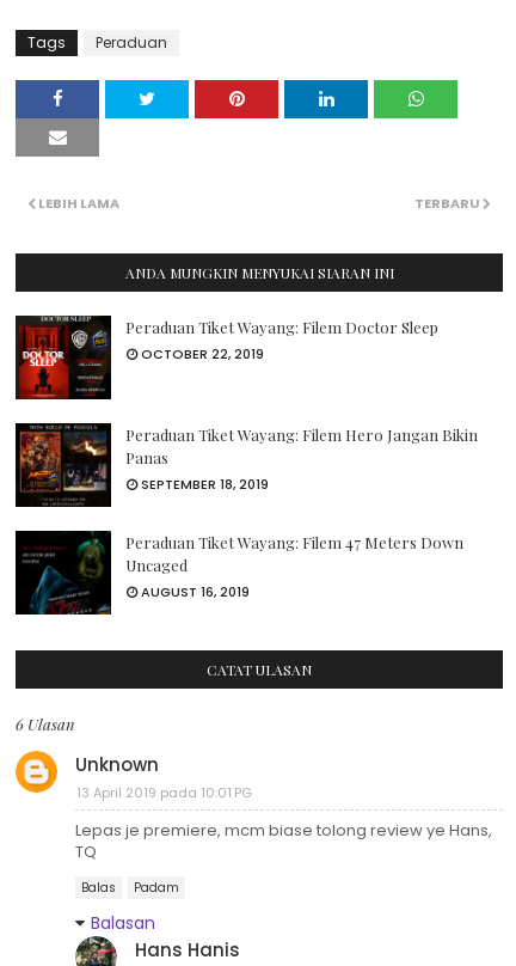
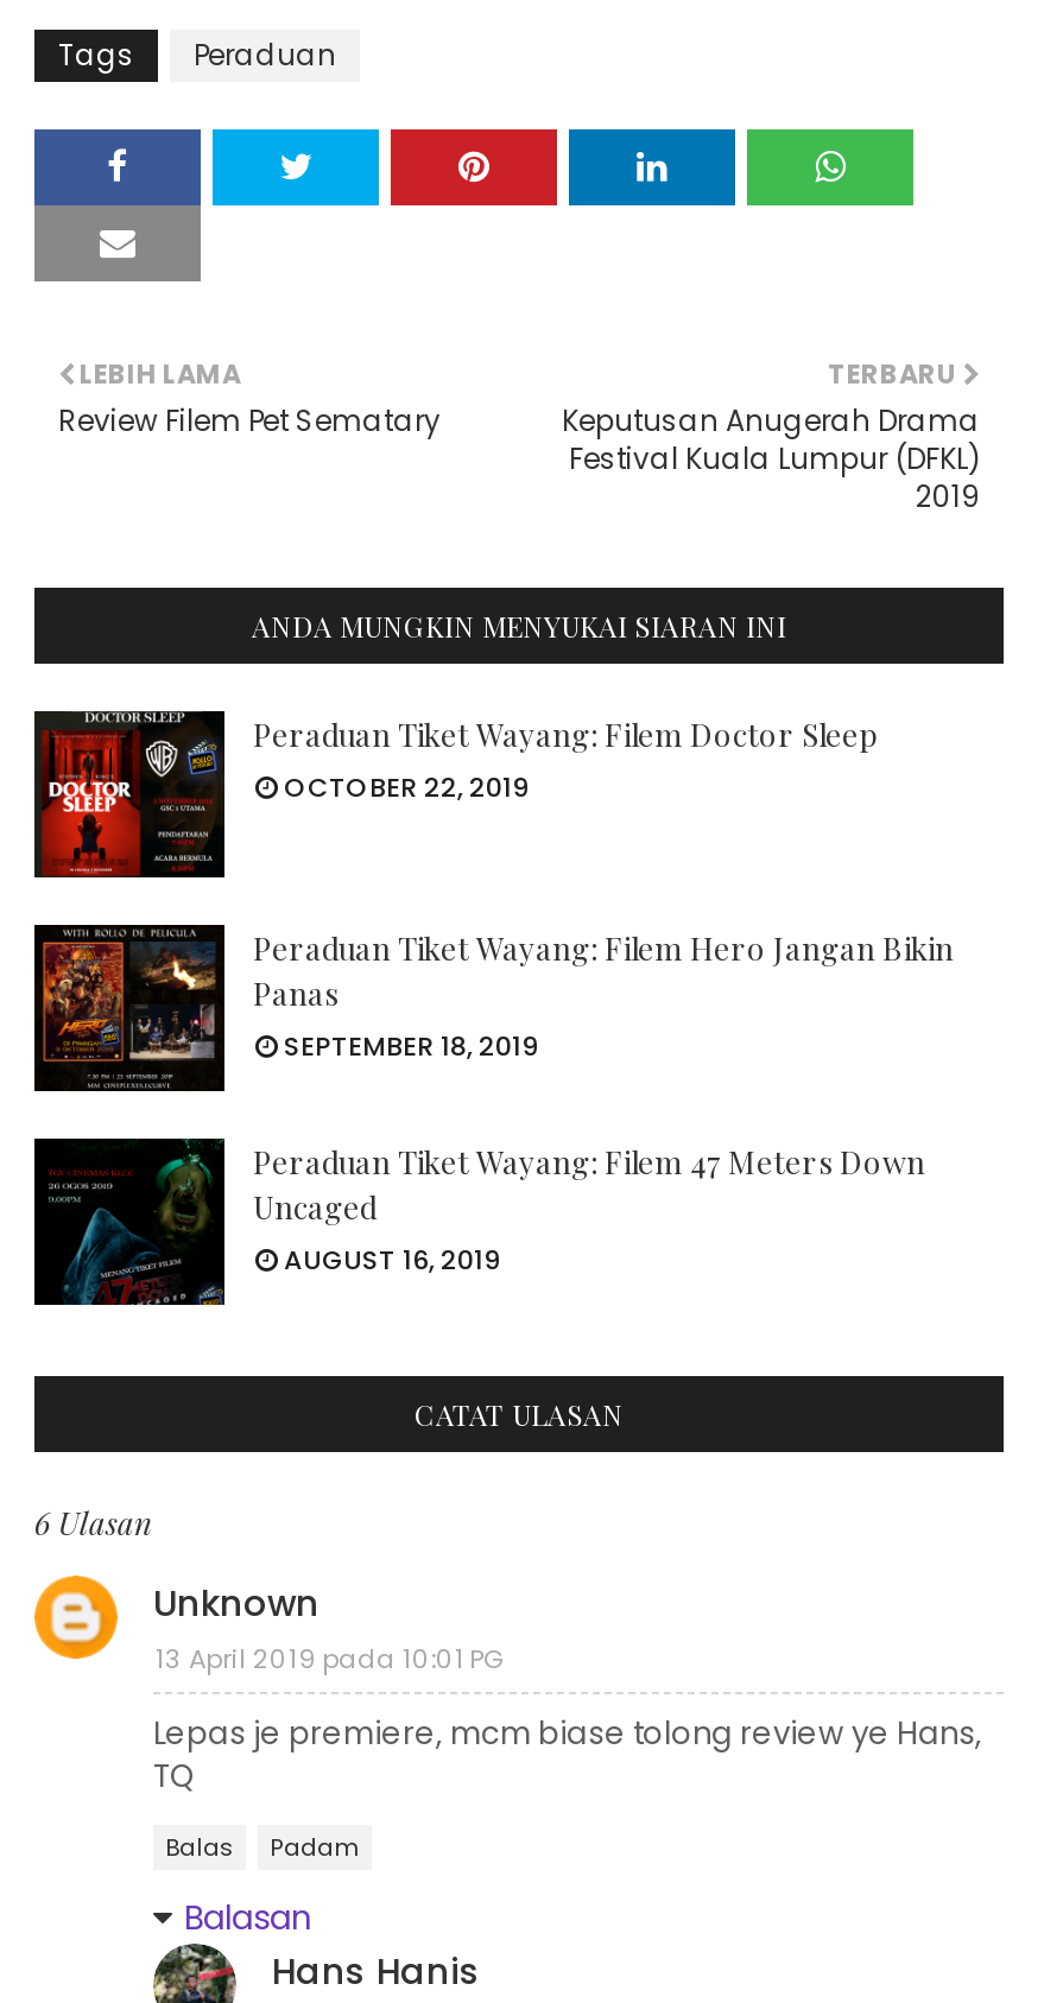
+ Review Filem Pet Sematary

+ Keputusan Anugerah Drama
+ Festival Kuala Lumpur (DFKL)
+ 2019
